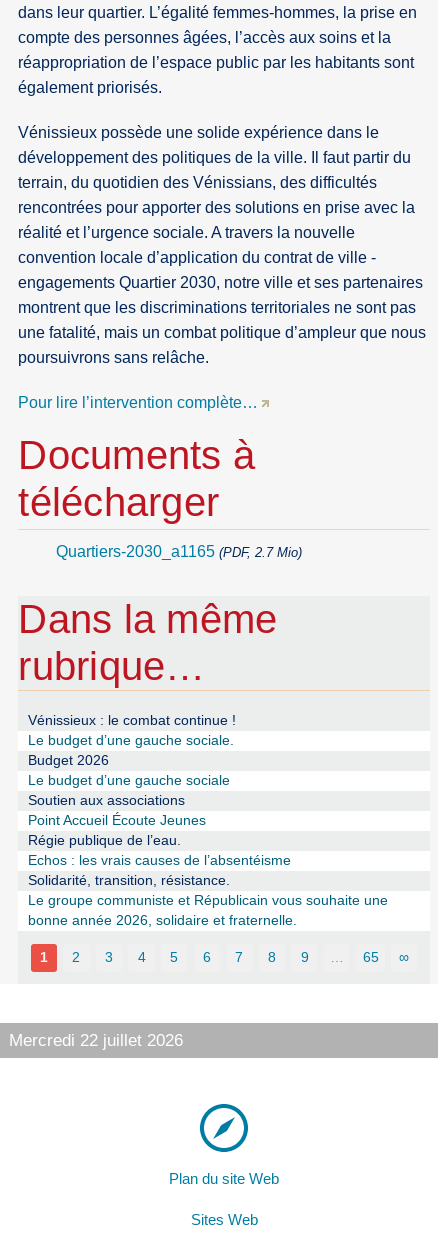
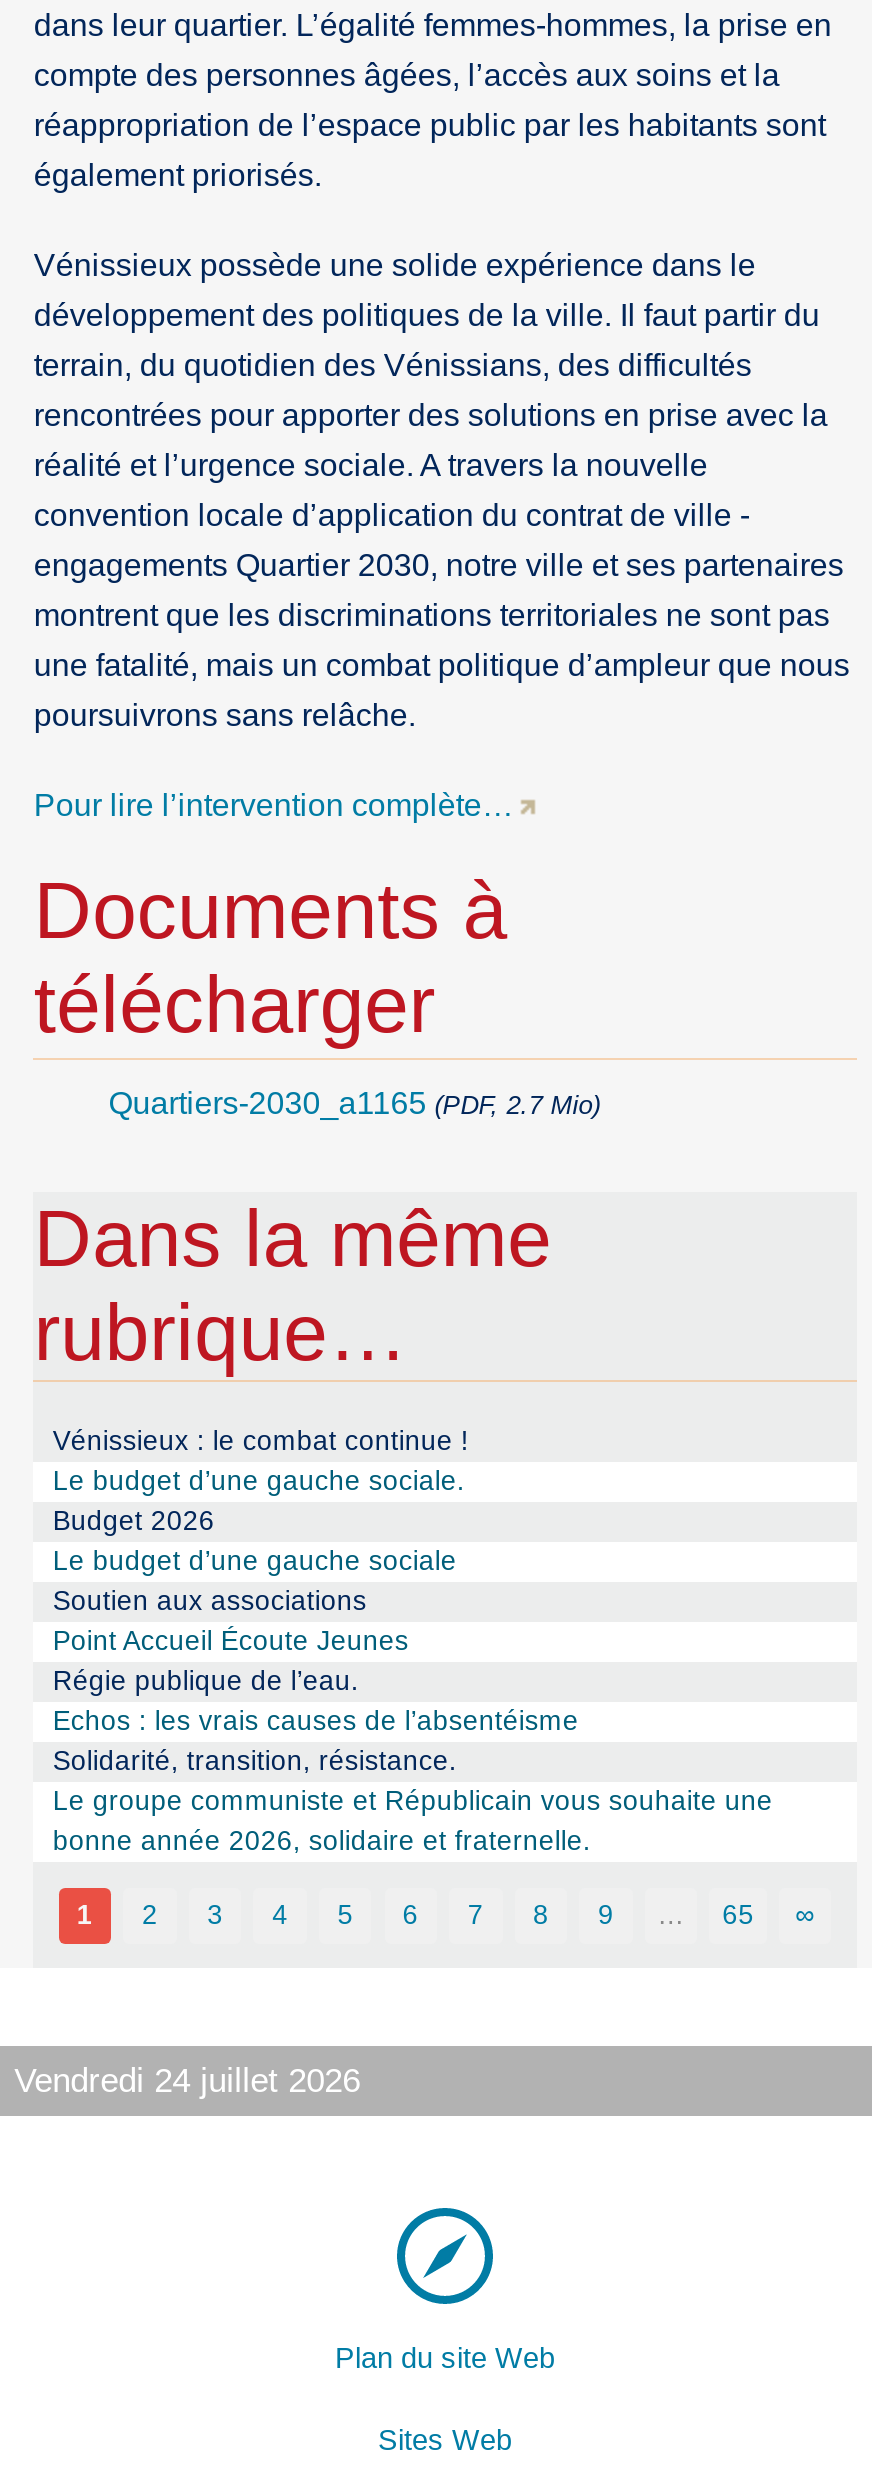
- Mercredi 22 juillet 2026
+ Vendredi 24 juillet 2026
